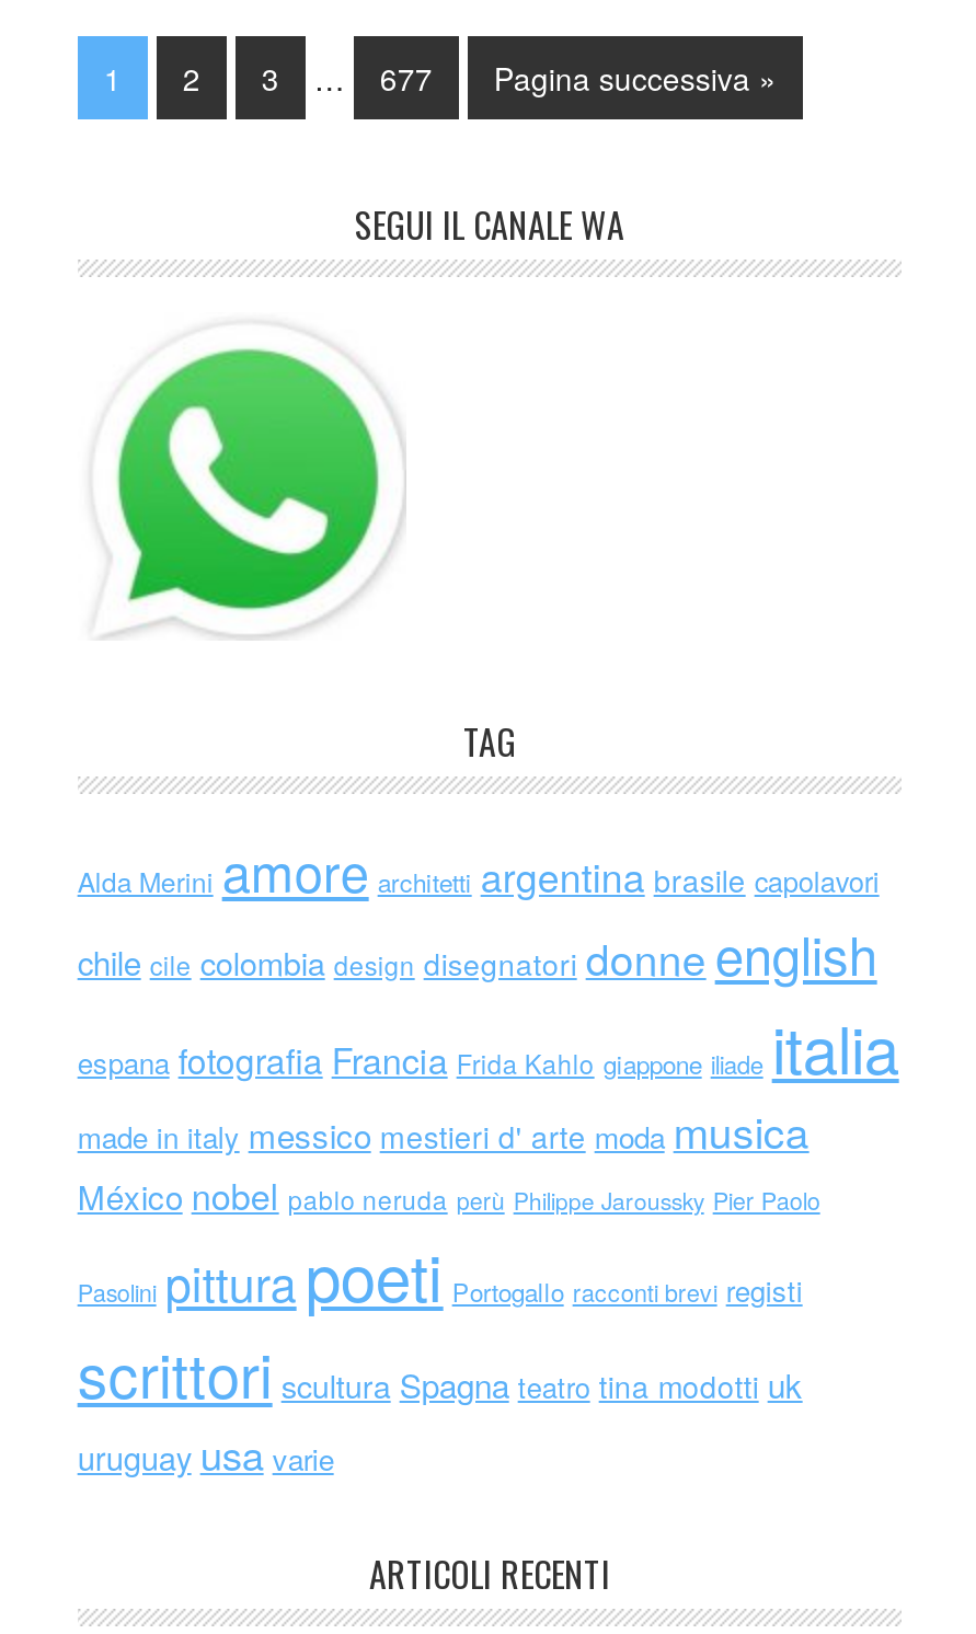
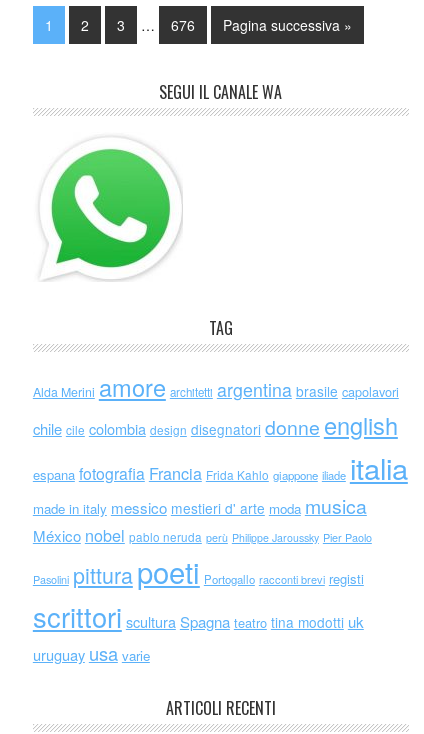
- 677
+ 676
